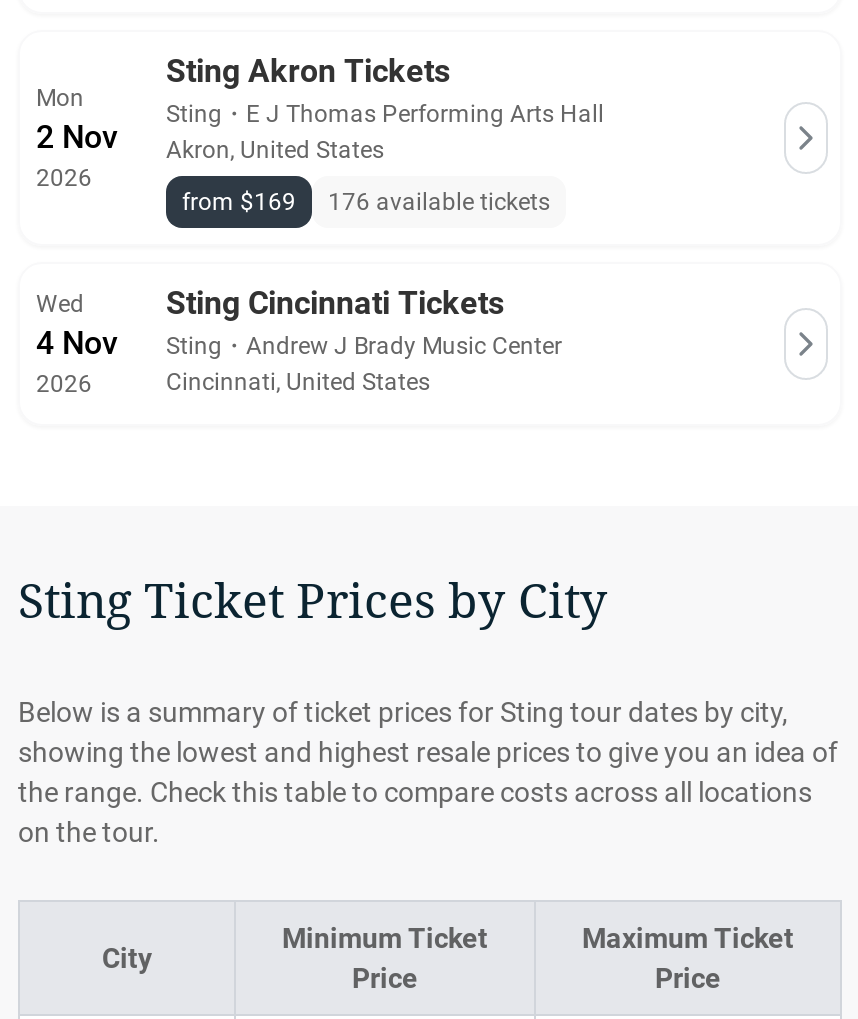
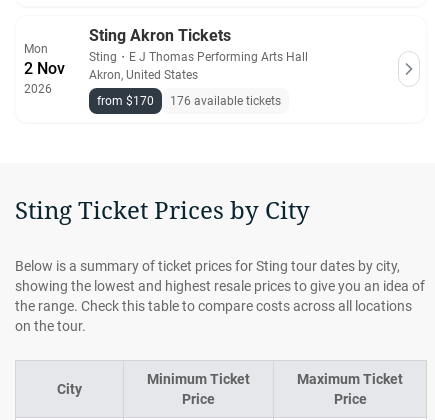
- from $169 176 available tickets
+ from $170 176 available tickets

- Wed
- 4 Nov
- 2026

- Sting Cincinnati Tickets
- Sting・Andrew J Brady Music Center
- Cincinnati, United States
